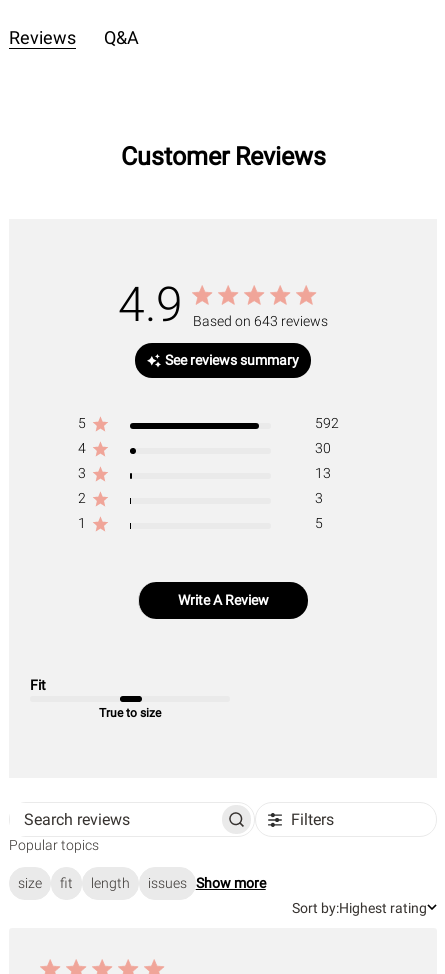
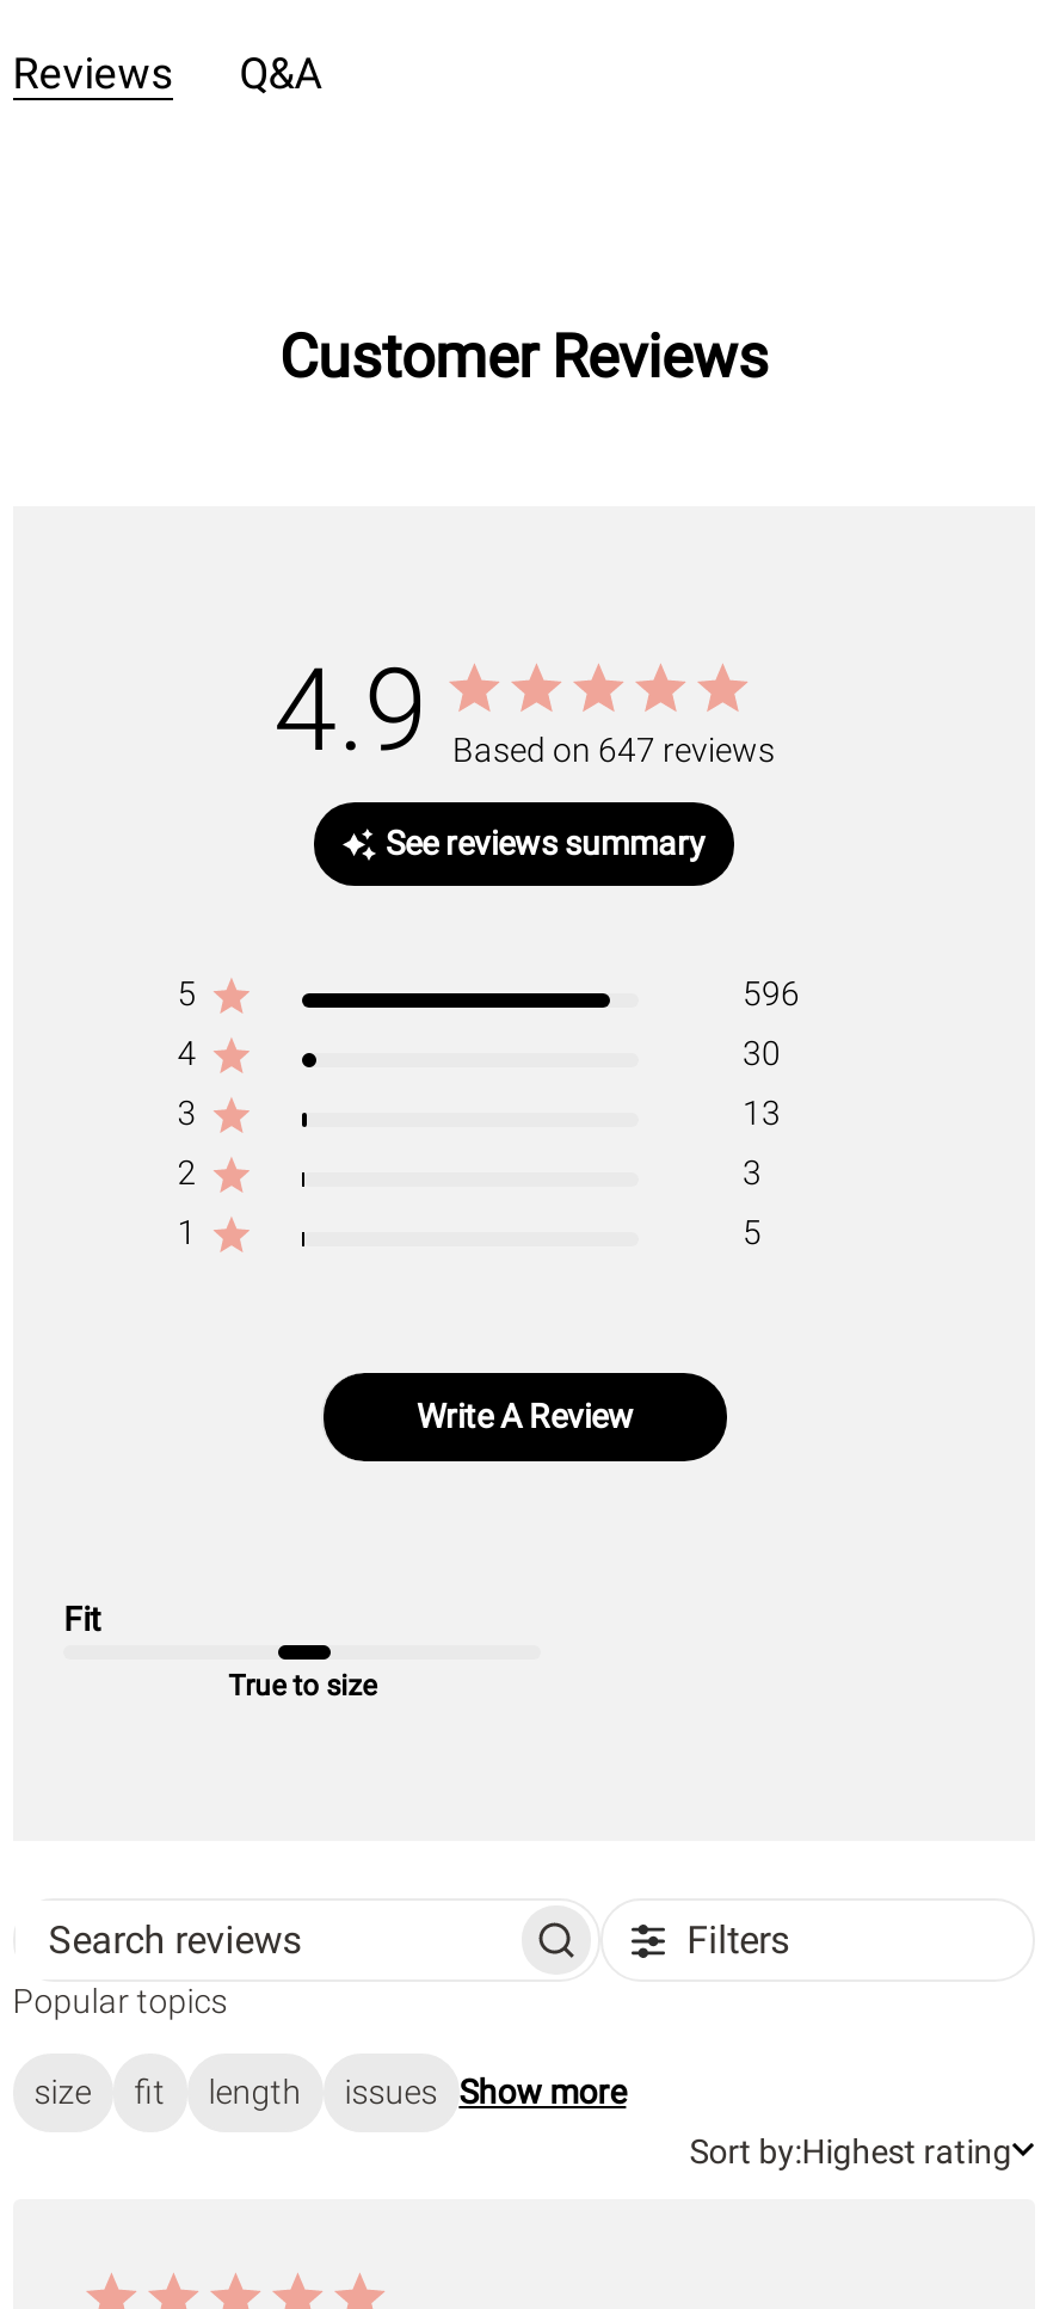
- Based on 643 reviews
+ Based on 647 reviews

- 592
+ 596
